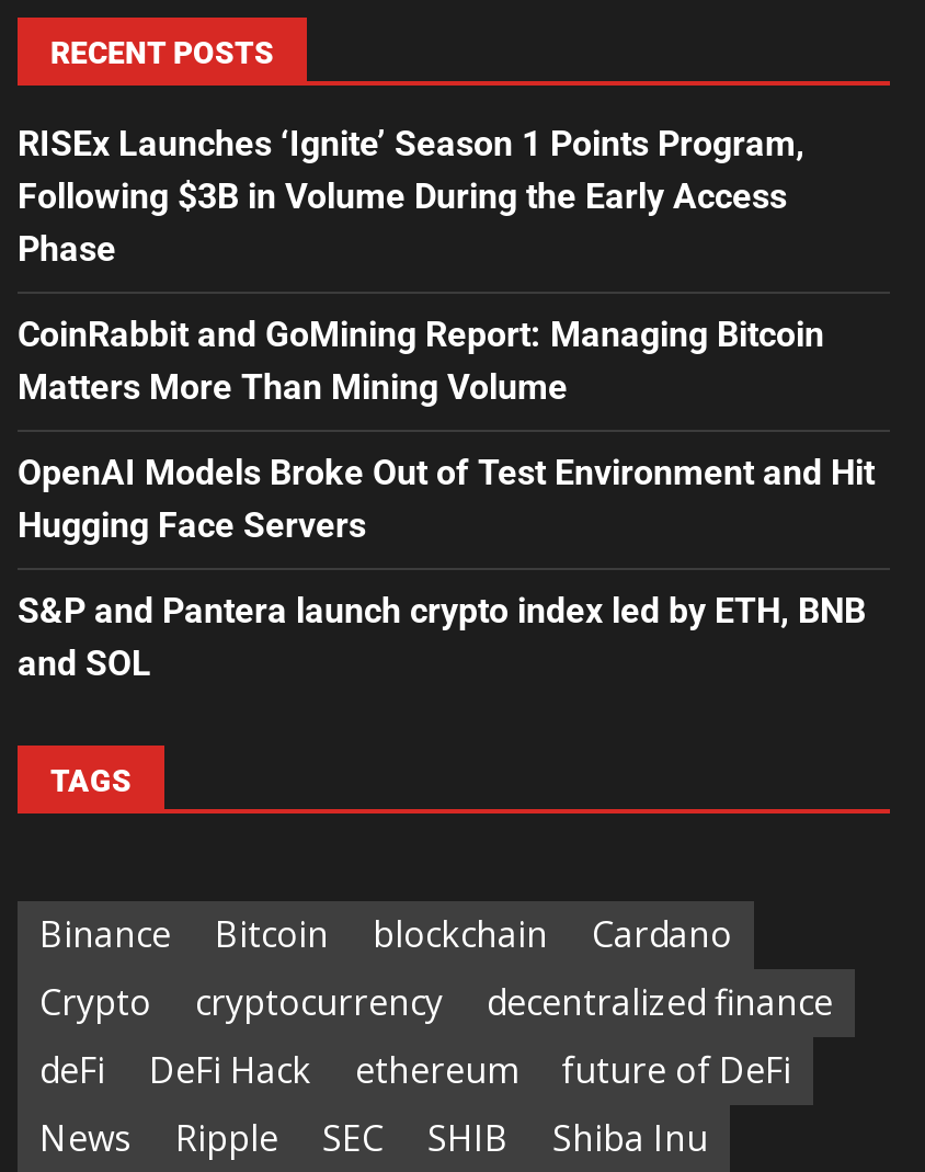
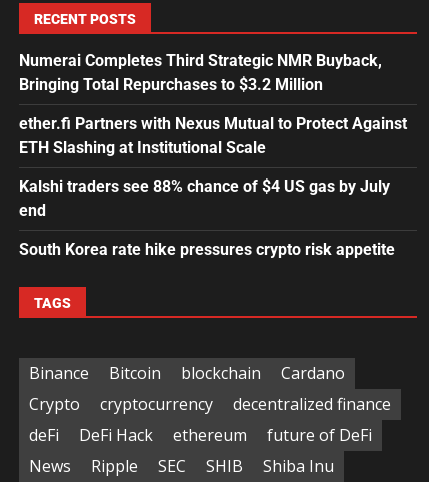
- RISEx Launches ‘Ignite’ Season 1 Points Program,
- Following $3B in Volume During the Early Access
- Phase
+ Numerai Completes Third Strategic NMR Buyback,
+ Bringing Total Repurchases to $3.2 Million

- CoinRabbit and GoMining Report: Managing Bitcoin
- Matters More Than Mining Volume
+ ether.fi Partners with Nexus Mutual to Protect Against
+ ETH Slashing at Institutional Scale

- OpenAI Models Broke Out of Test Environment and Hit
- Hugging Face Servers
+ Kalshi traders see 88% chance of $4 US gas by July
+ end

- S&P and Pantera launch crypto index led by ETH, BNB
- and SOL
+ South Korea rate hike pressures crypto risk appetite
